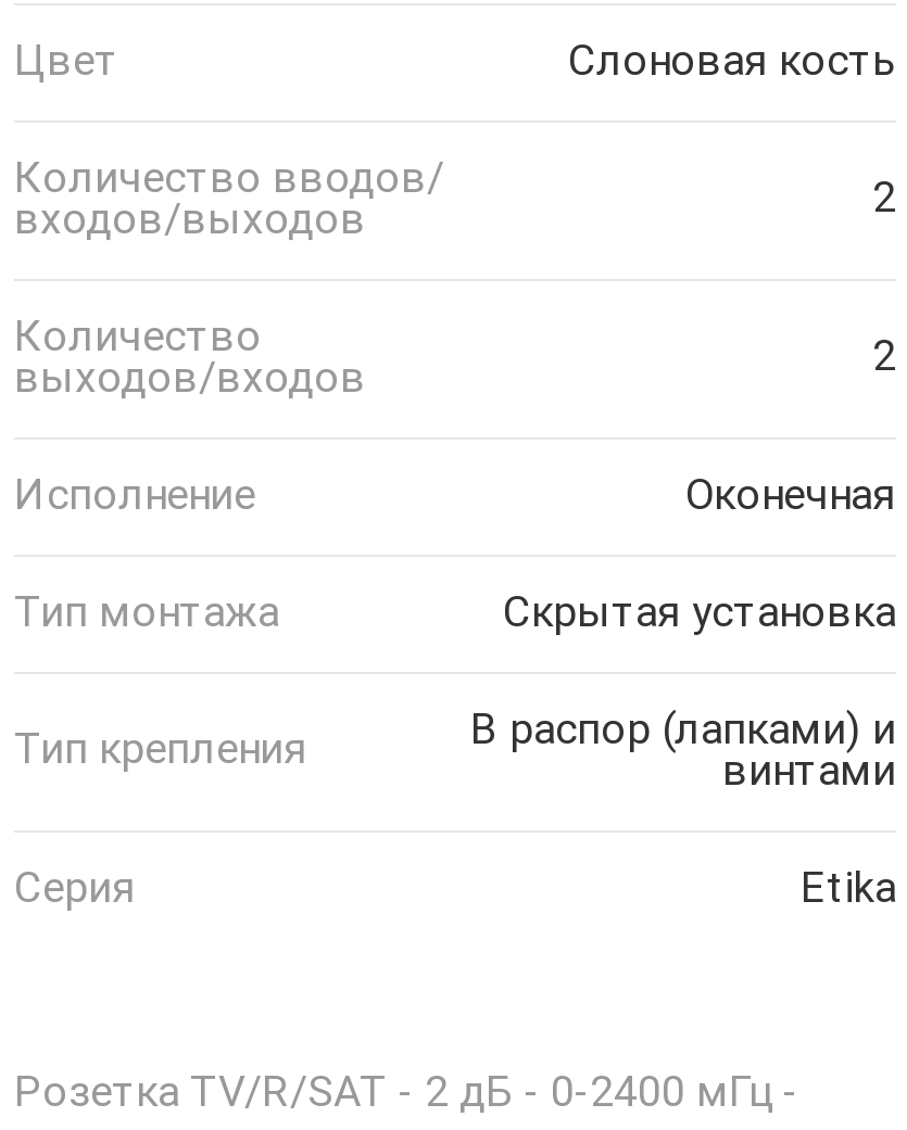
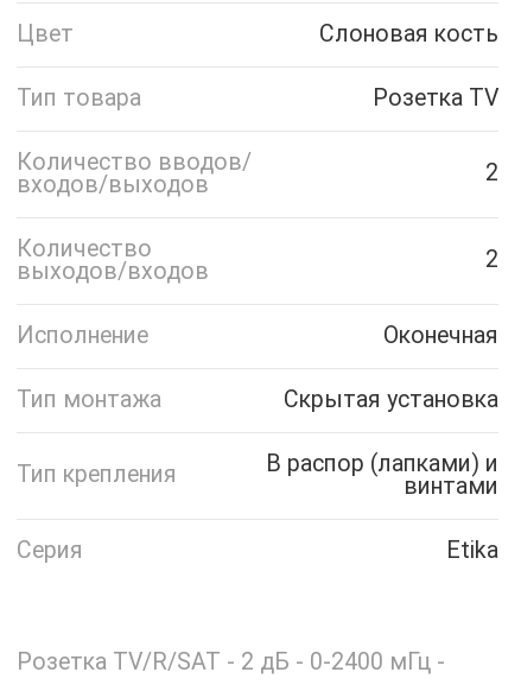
+ Тип товара
+ Розетка TV
